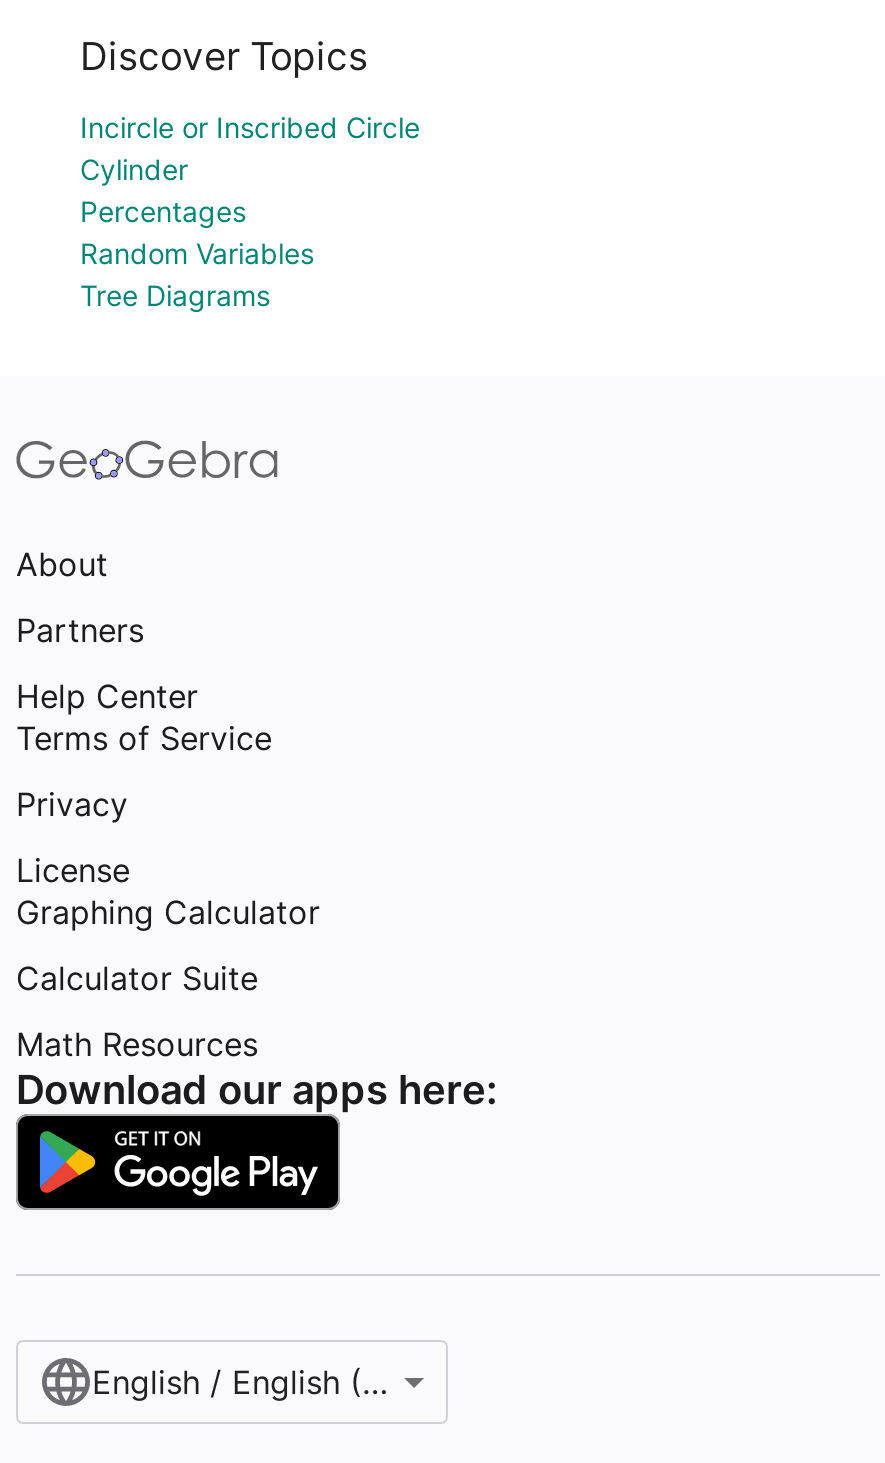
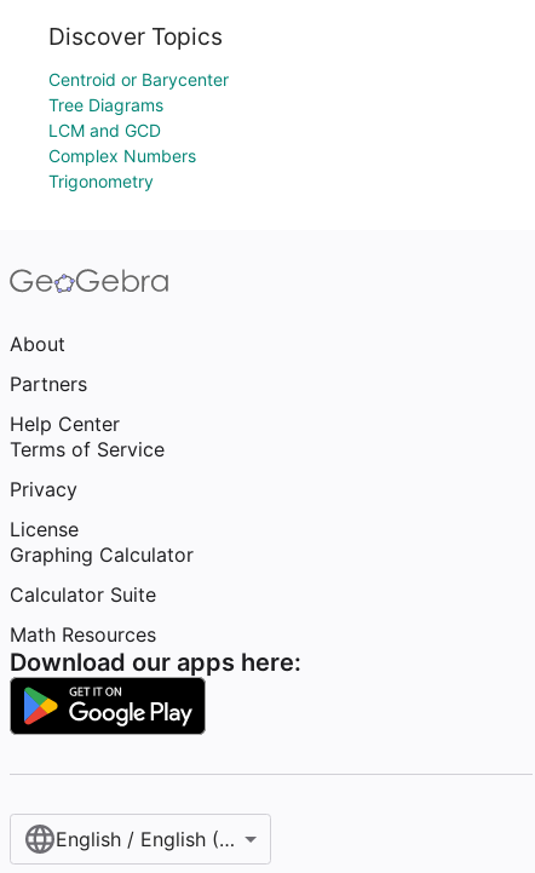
- Incircle or Inscribed Circle
- Cylinder
- Percentages
- Random Variables
+ Centroid or Barycenter

moved up: Tree Diagrams

+ LCM and GCD
+ Complex Numbers
+ Trigonometry
